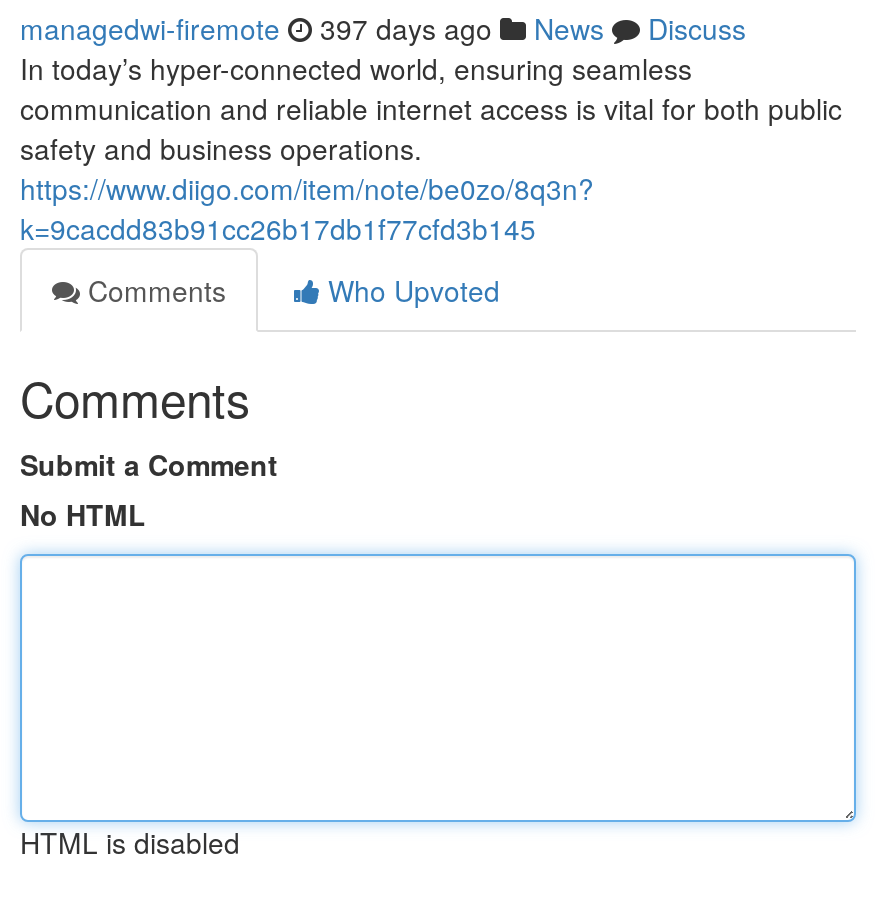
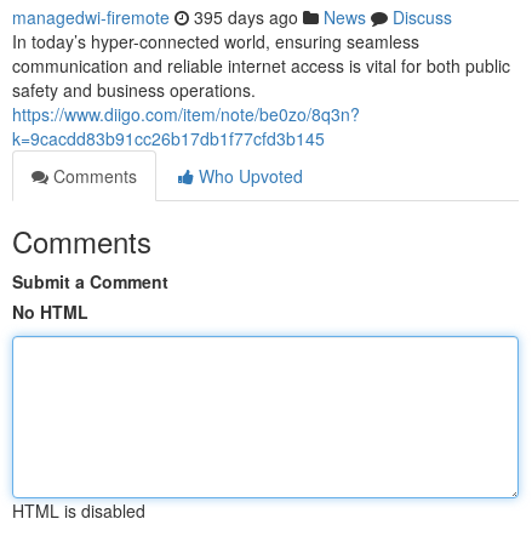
- managedwi-firemote 397 days ago News Discuss
+ managedwi-firemote 395 days ago News Discuss
